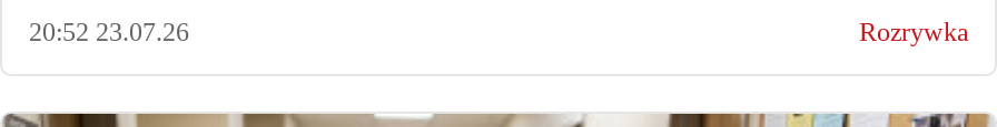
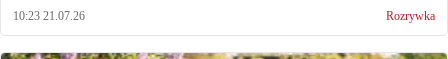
- 20:52 23.07.26
+ 10:23 21.07.26
